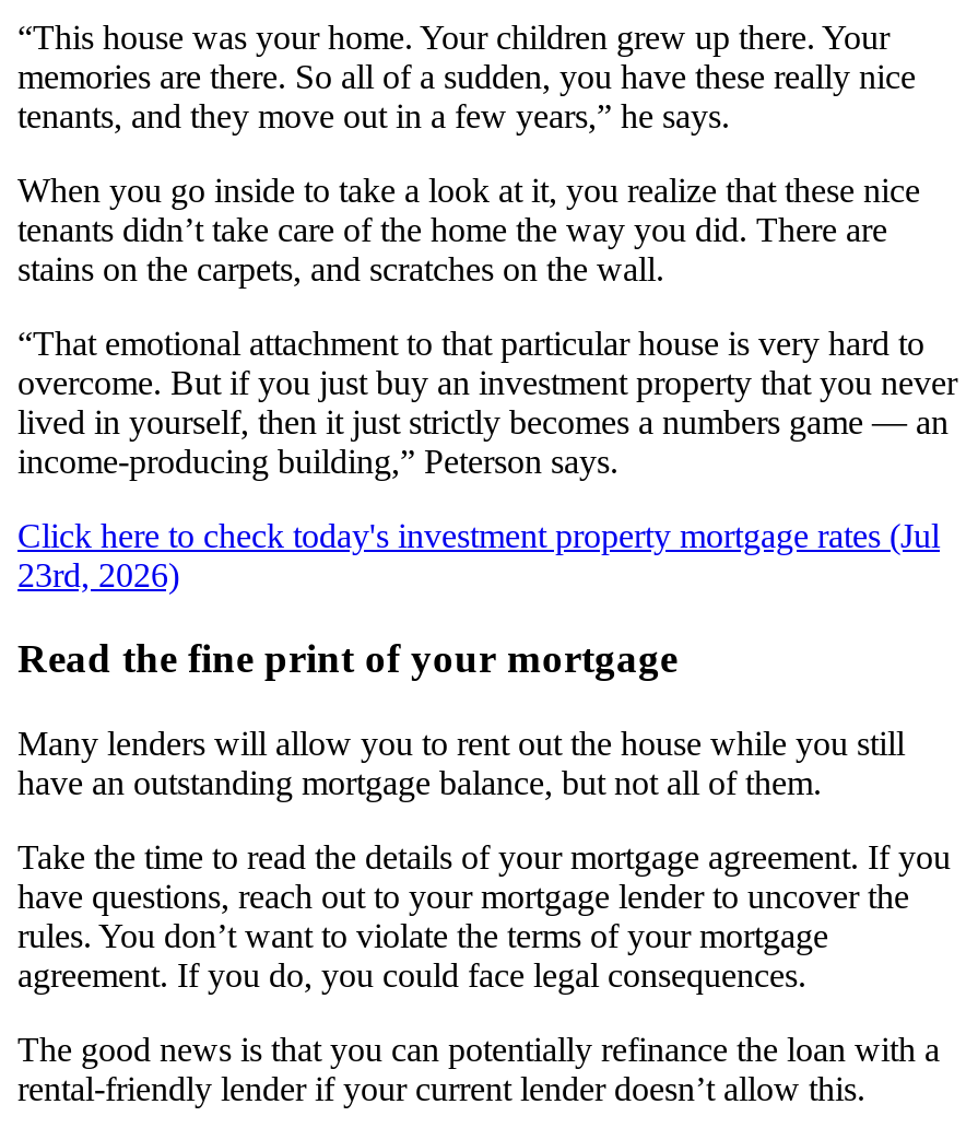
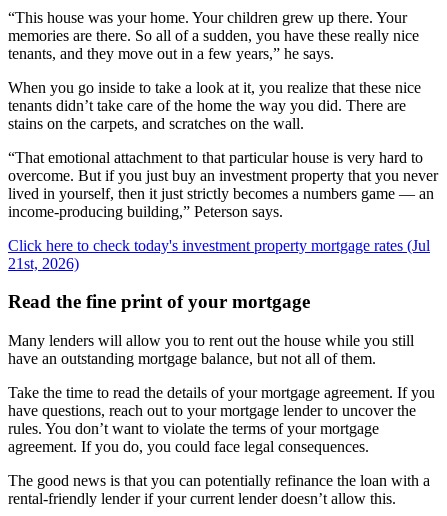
- 23rd, 2026)
+ 21st, 2026)
